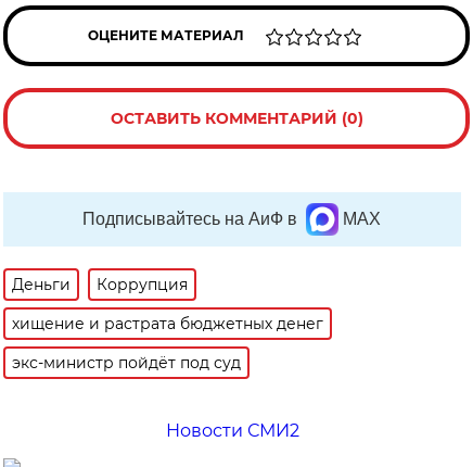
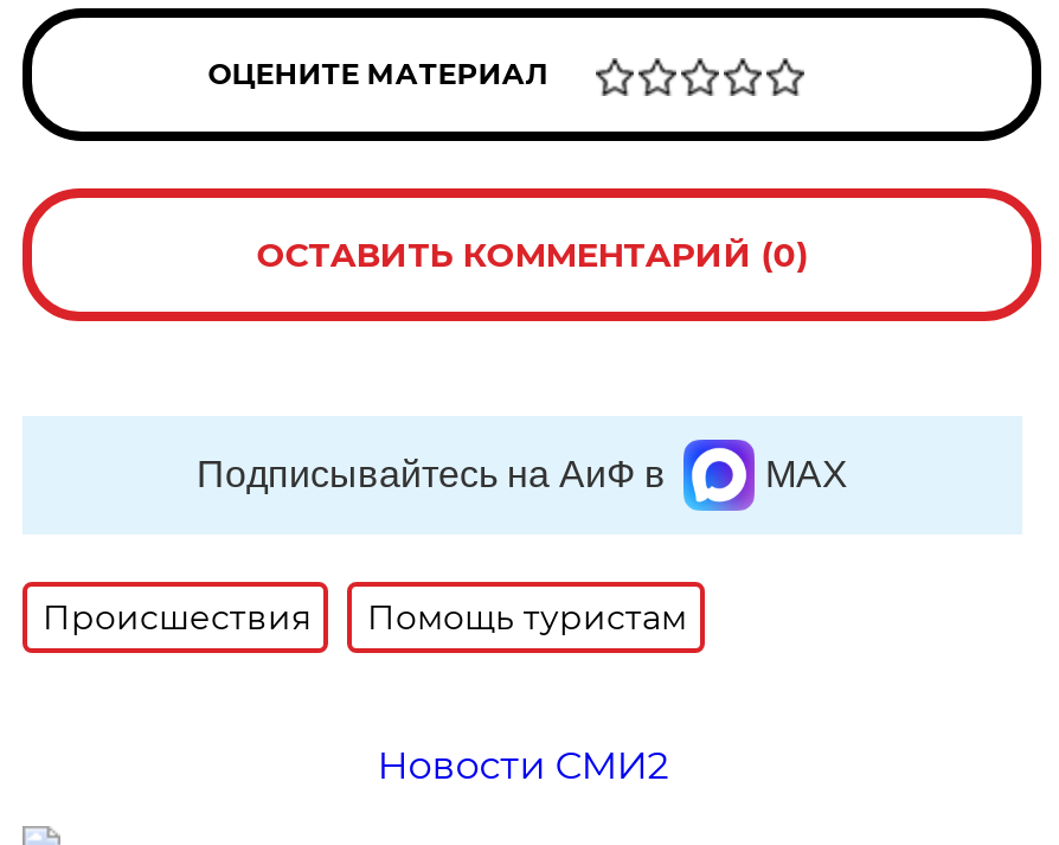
- Деньги
- Коррупция
- хищение и растрата бюджетных денег
- экс-министр пойдёт под суд
+ Происшествия
+ Помощь туристам
